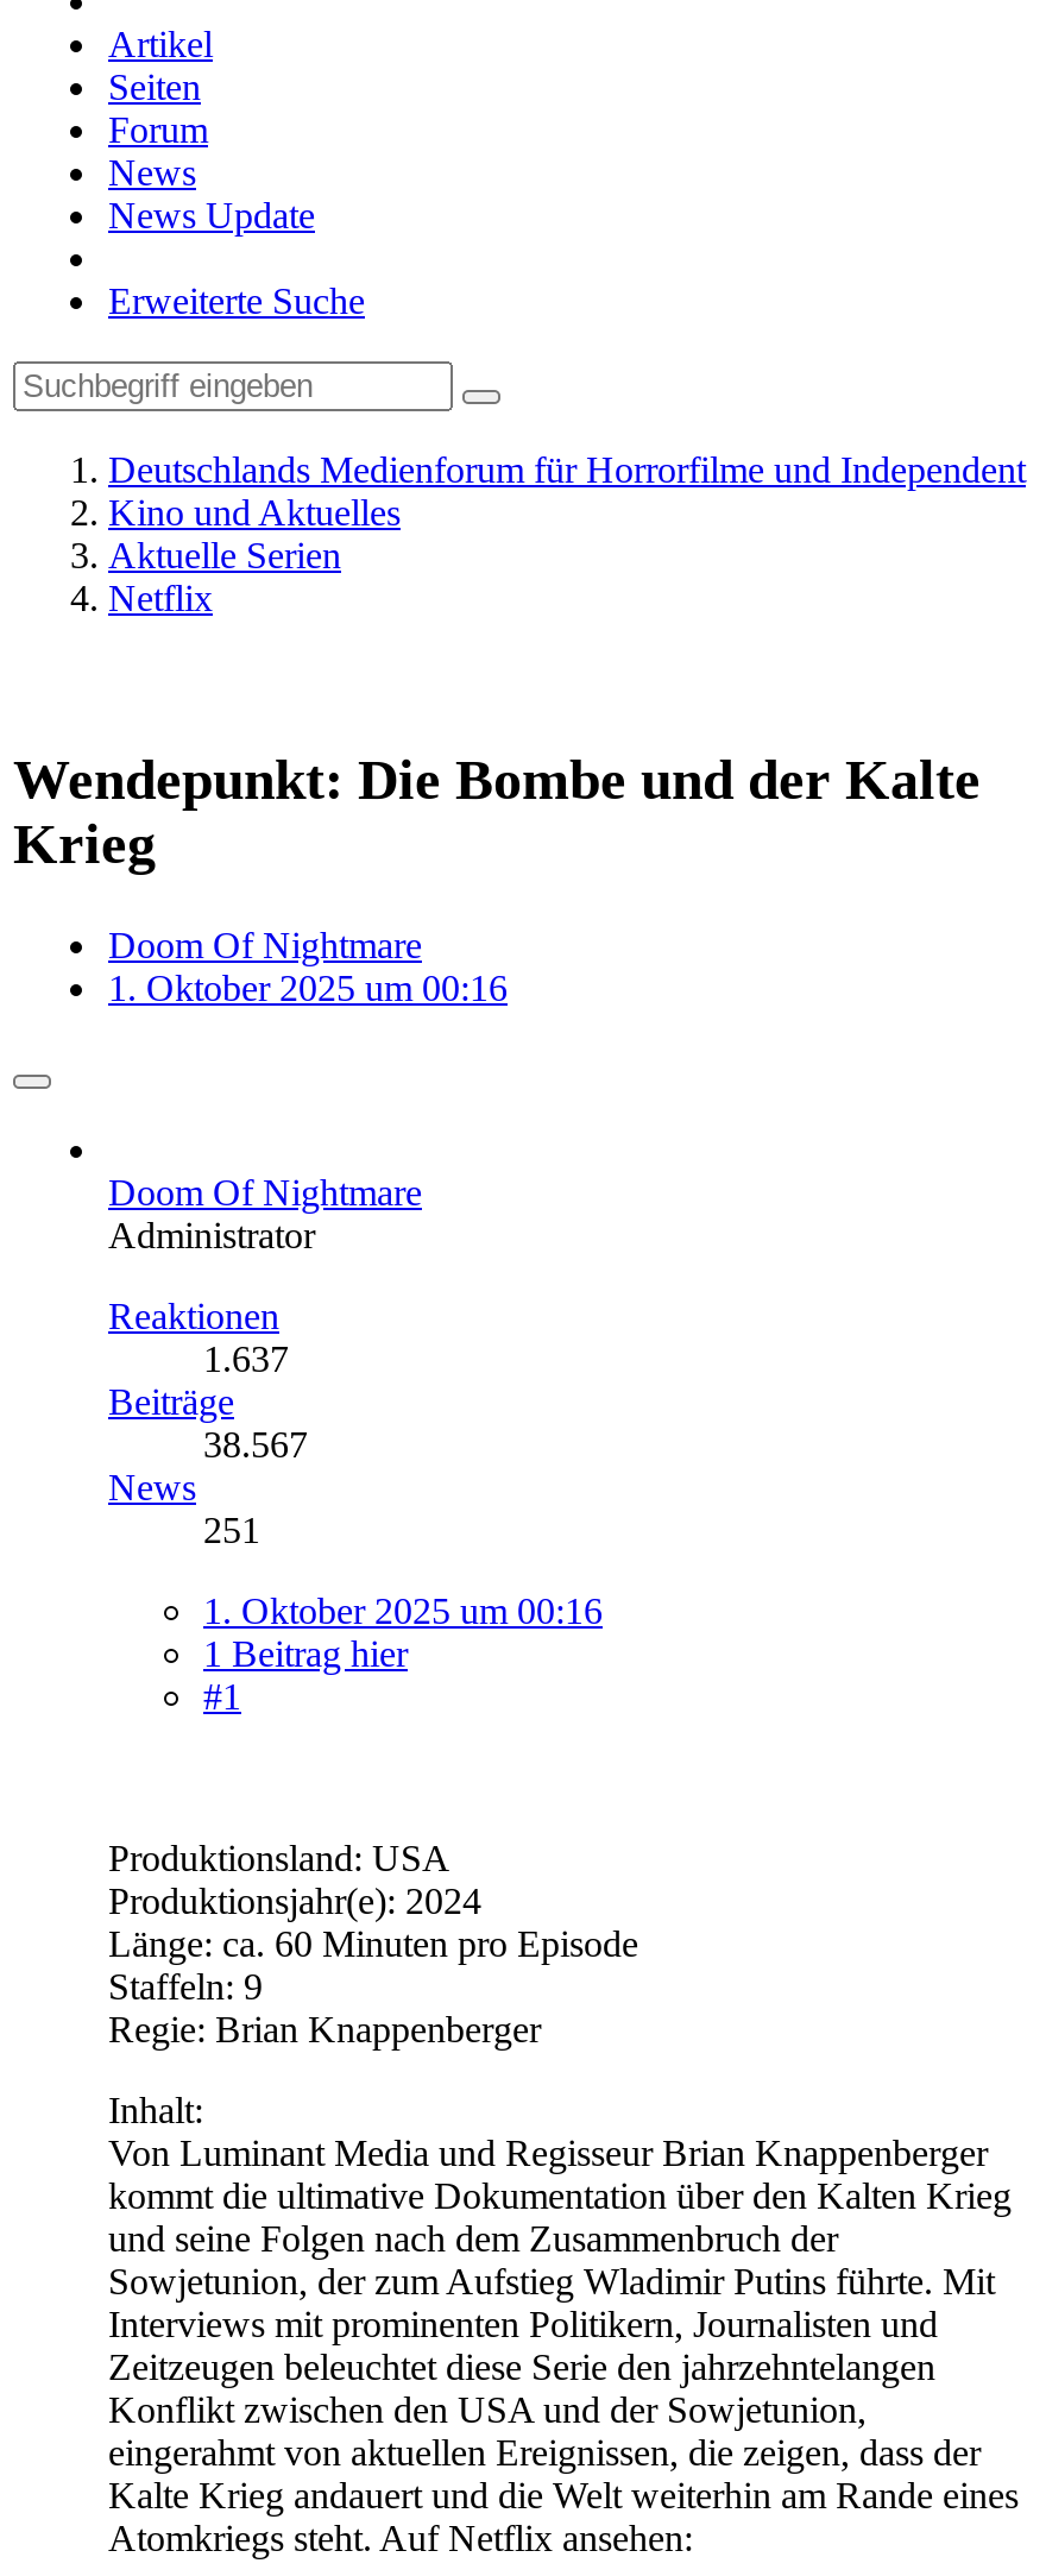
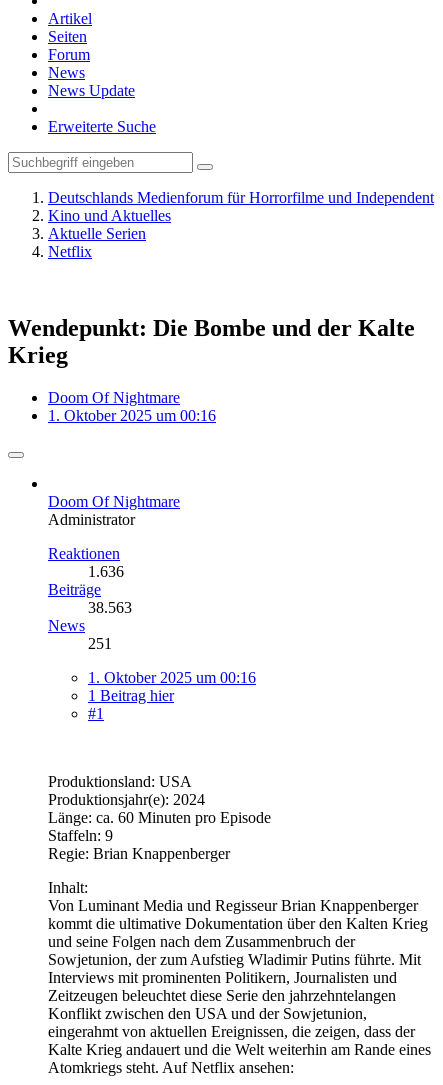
- 1.637
+ 1.636

- 38.567
+ 38.563
